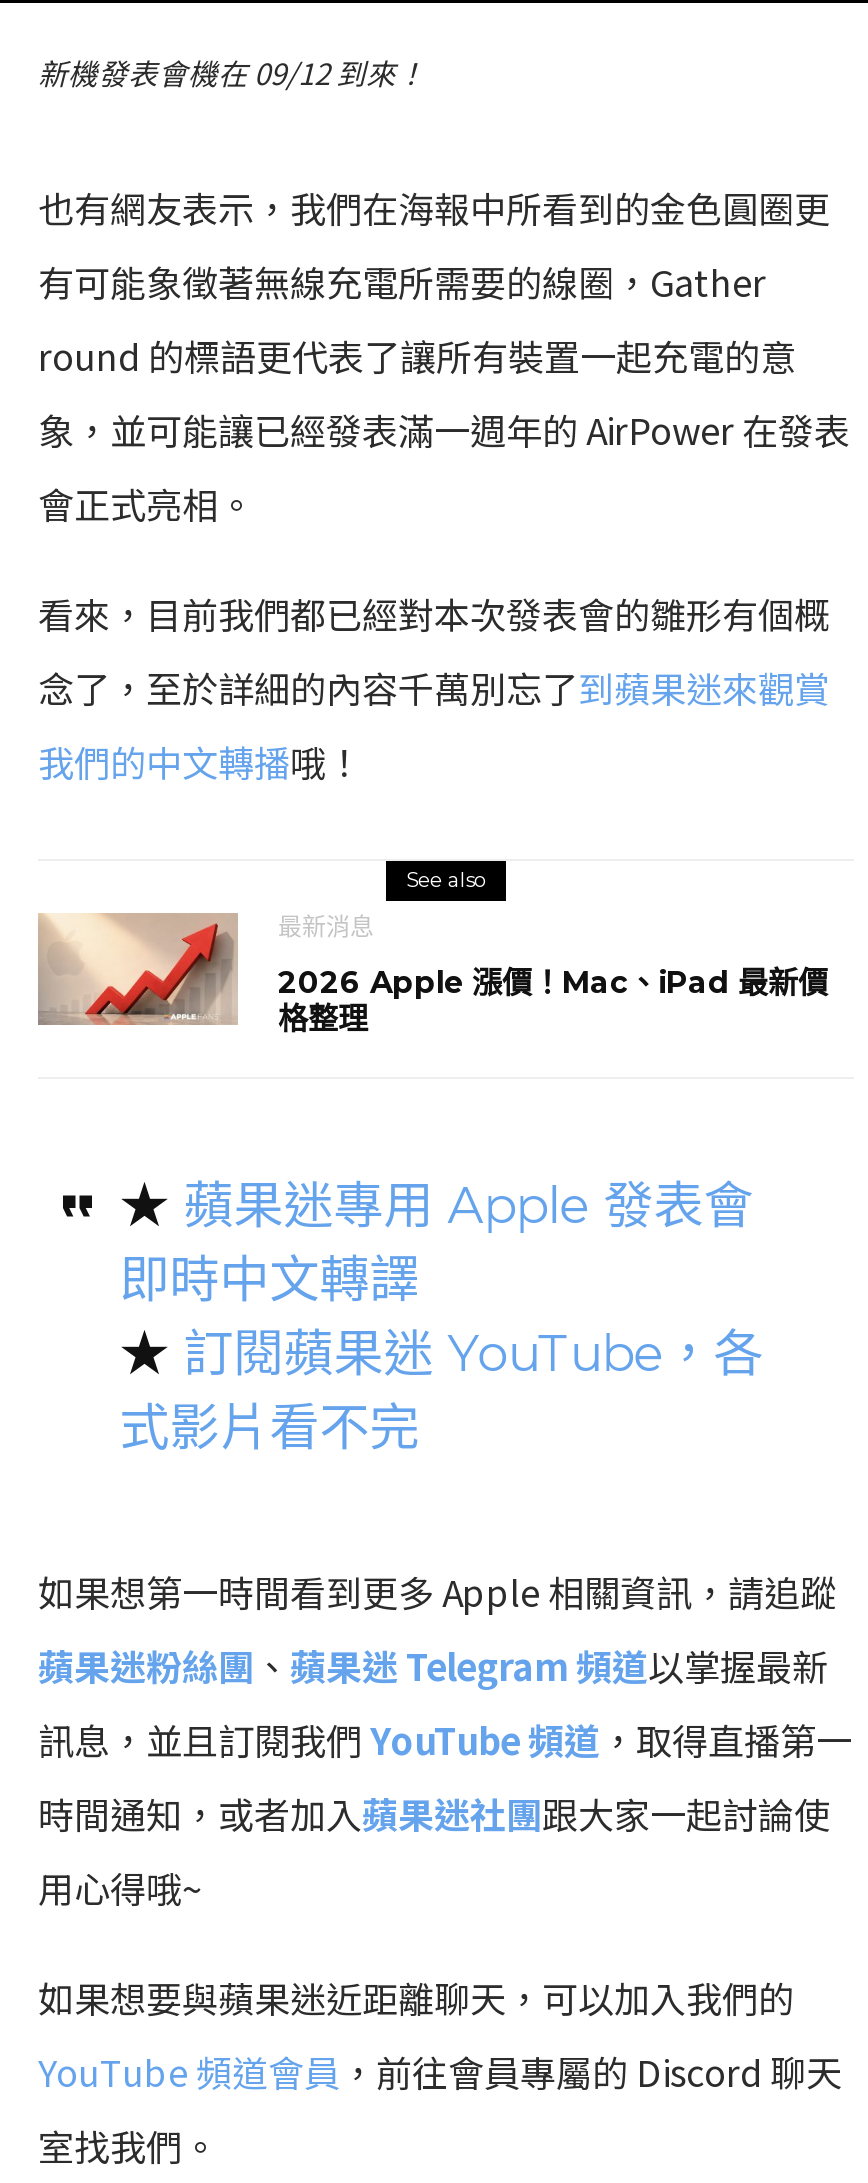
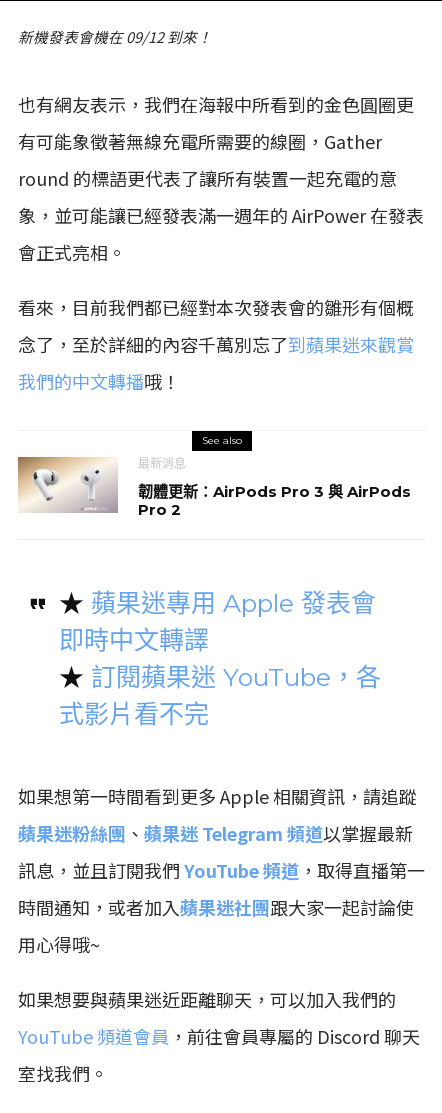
- [image]
- 2026 Apple 漲價！Mac、iPad 最新價
- 格整理
+ [image]
+ 韌體更新：AirPods Pro 3 與 AirPods
+ Pro 2
